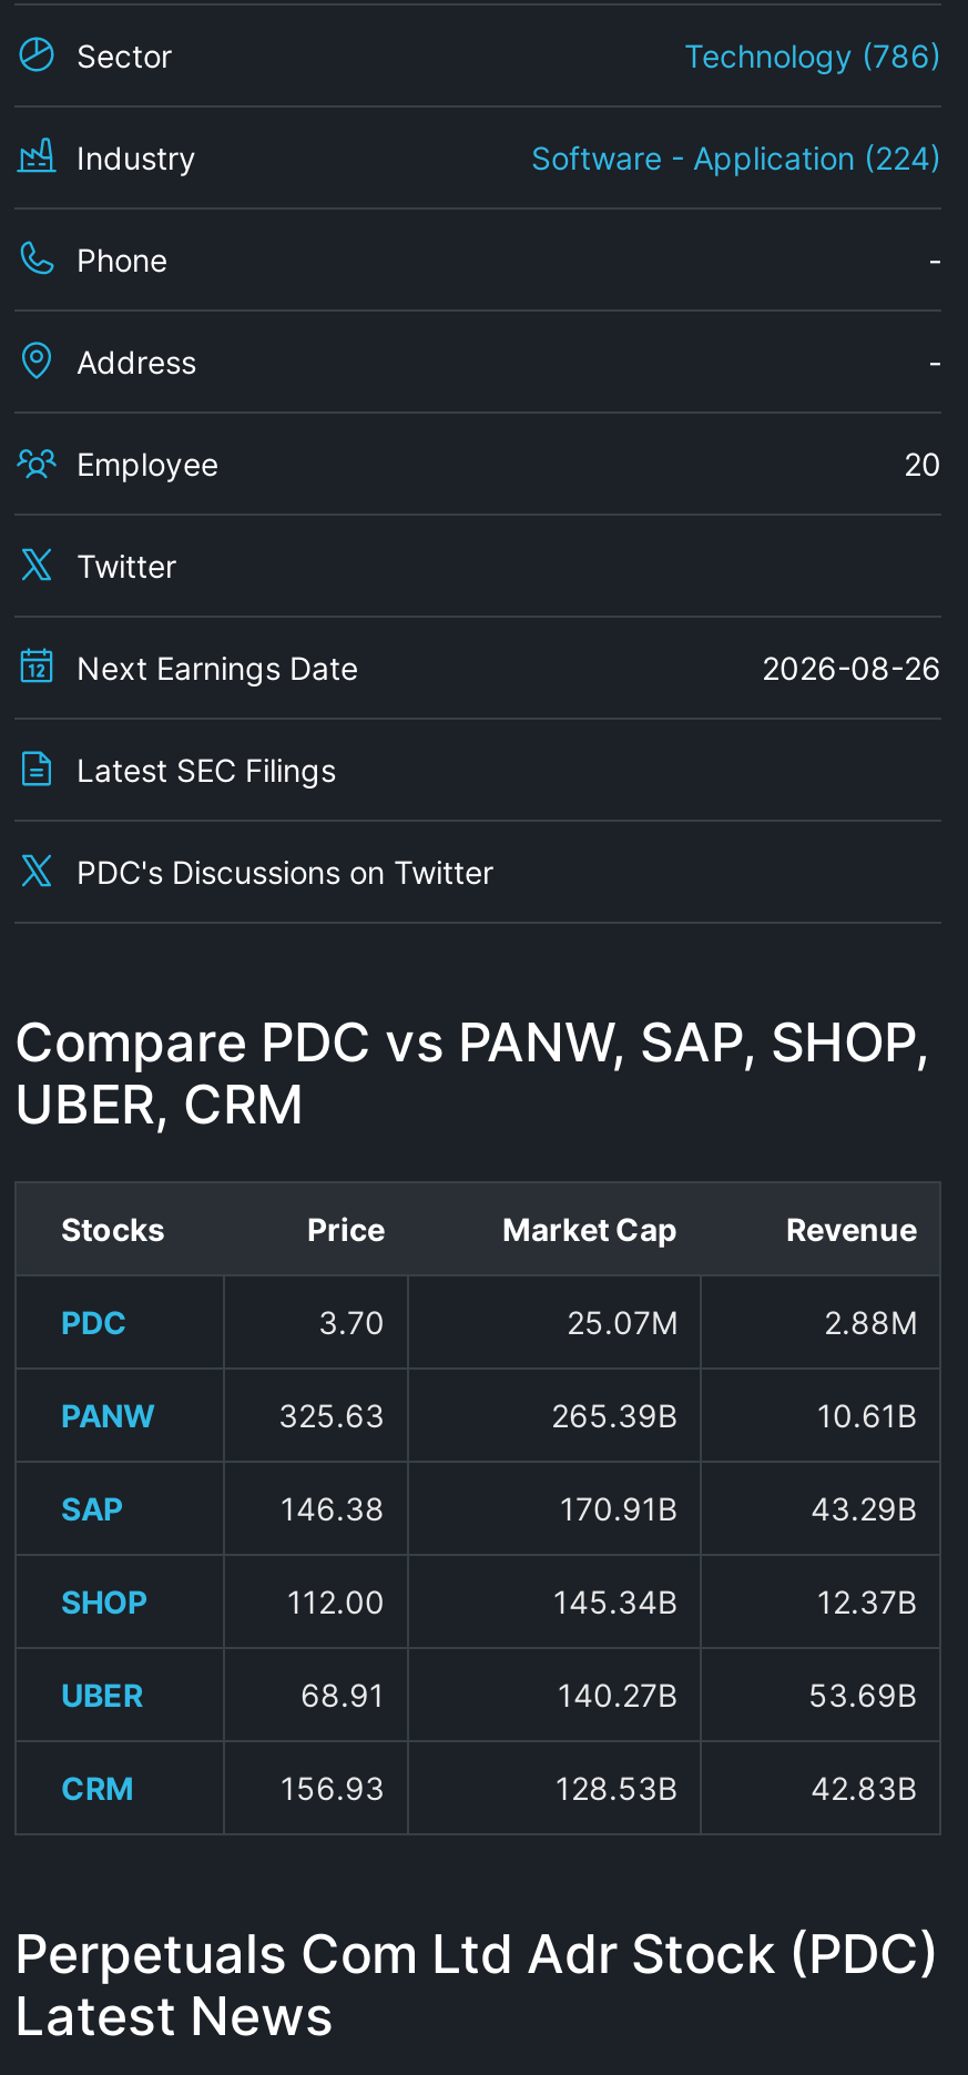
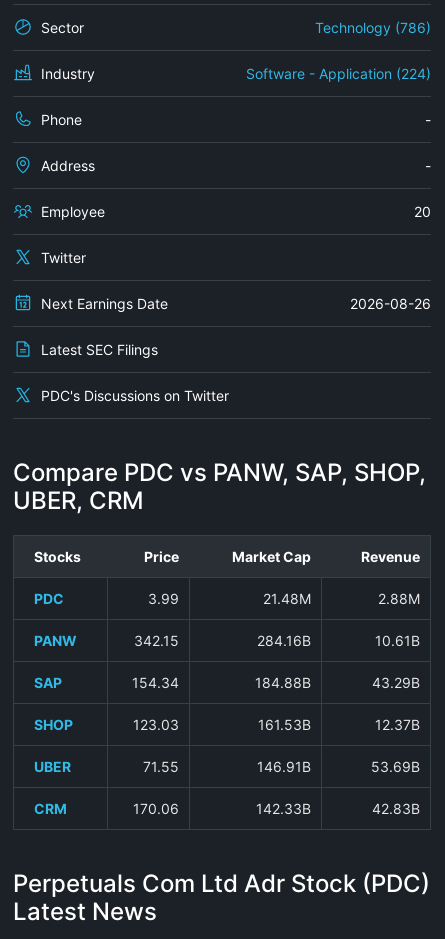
- 3.70
- 25.07M
+ 3.99
+ 21.48M

- 325.63
- 265.39B
+ 342.15
+ 284.16B

- 146.38
- 170.91B
+ 154.34
+ 184.88B

- 112.00
- 145.34B
+ 123.03
+ 161.53B

- 68.91
- 140.27B
+ 71.55
+ 146.91B

- 156.93
- 128.53B
+ 170.06
+ 142.33B
